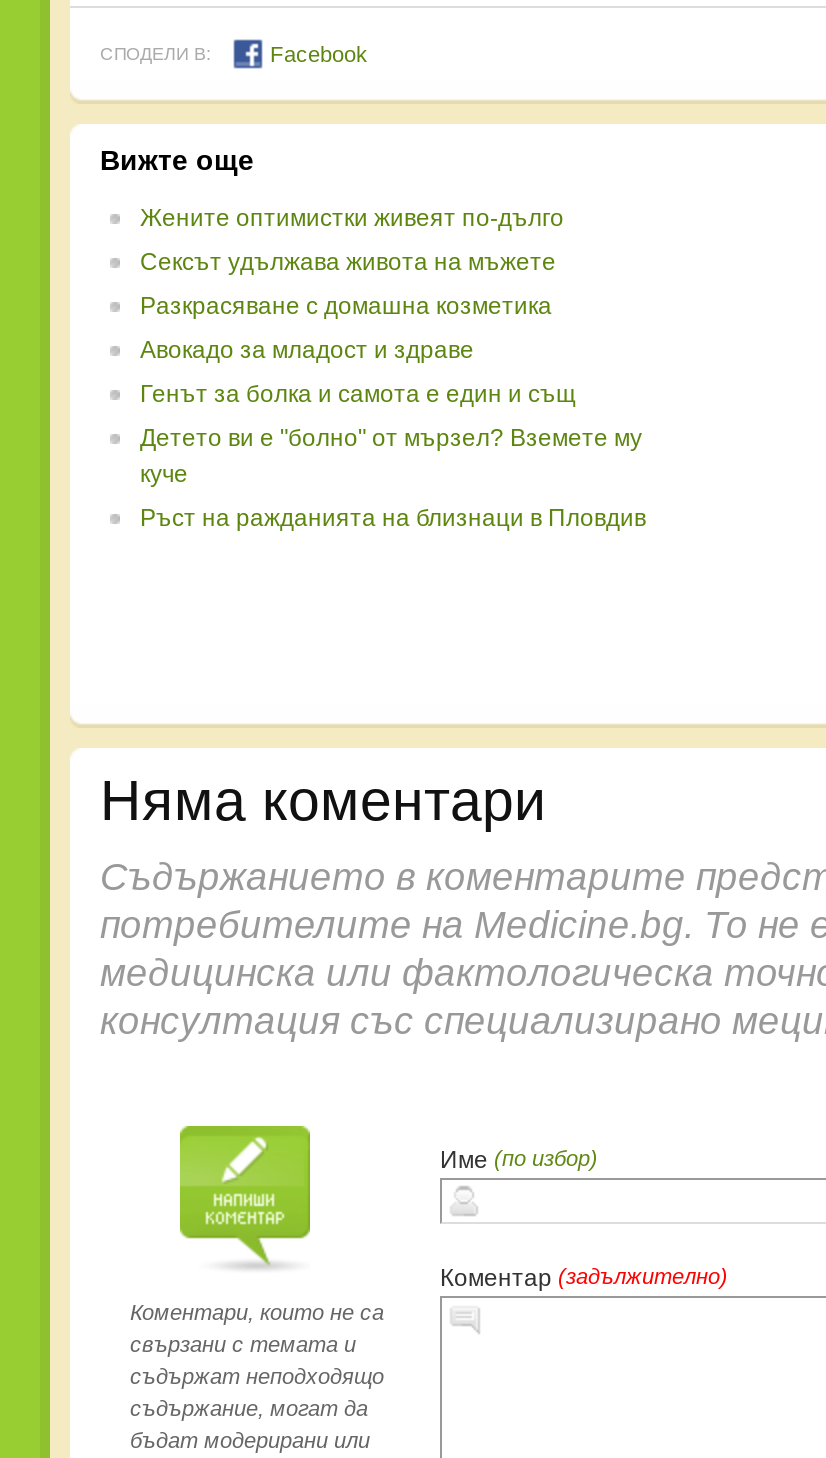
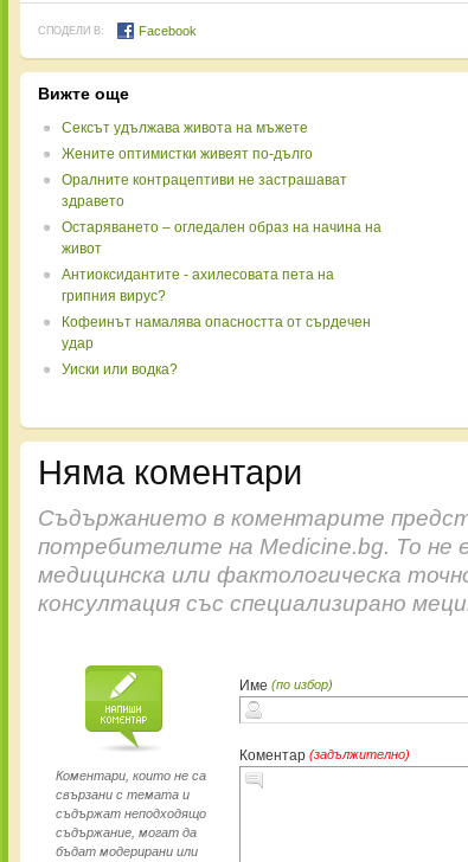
moved down: Жените оптимистки живеят по-дълго

moved up: Сексът удължава живота на мъжете

- Разкрасяване с домашна козметика
- Авокадо за младост и здраве
- Генът за болка и самота е един и същ
- Детето ви е "болно" от мързел? Вземете му
- куче
- Ръст на ражданията на близнаци в Пловдив
+ Оралните контрацептиви не застрашават
+ здравето
+ Остаряването – огледален образ на начина на
+ живот
+ Антиоксидантите - ахилесовата пета на
+ грипния вирус?
+ Кофеинът намалява опасността от сърдечен
+ удар
+ Уиски или водка?
